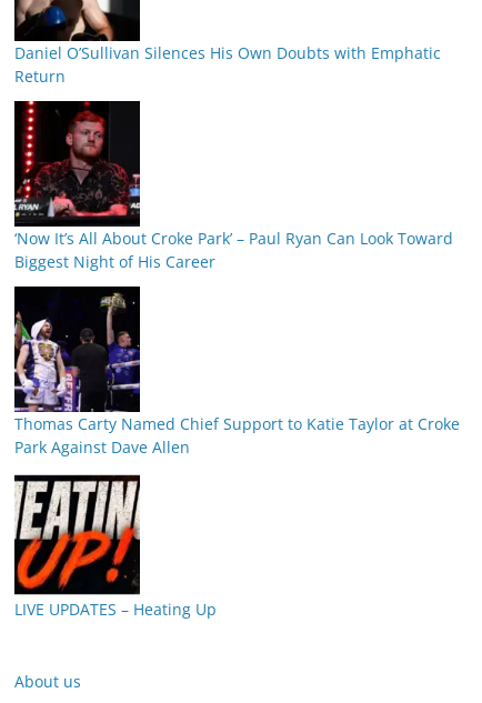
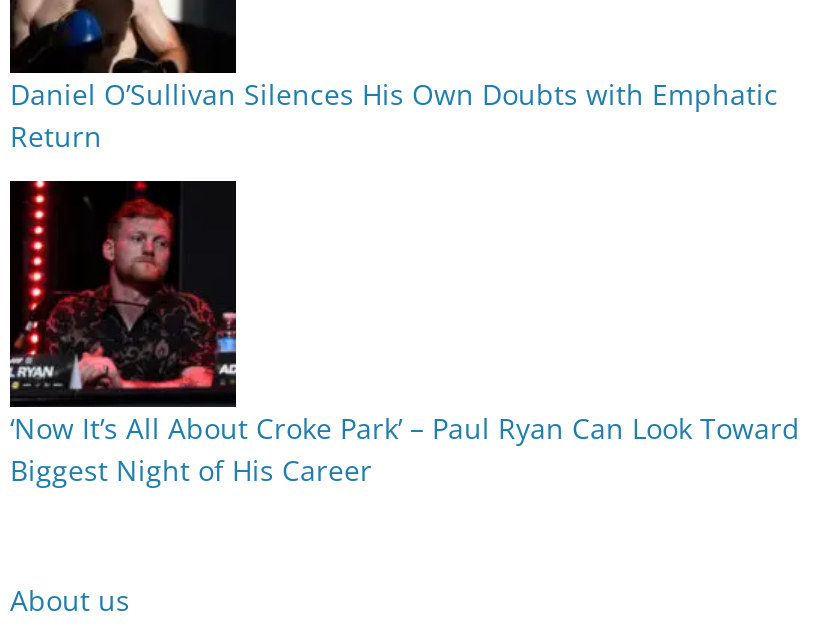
- [image]
- Thomas Carty Named Chief Support to Katie Taylor at Croke
- Park Against Dave Allen

- [image]
- LIVE UPDATES – Heating Up
